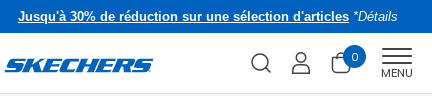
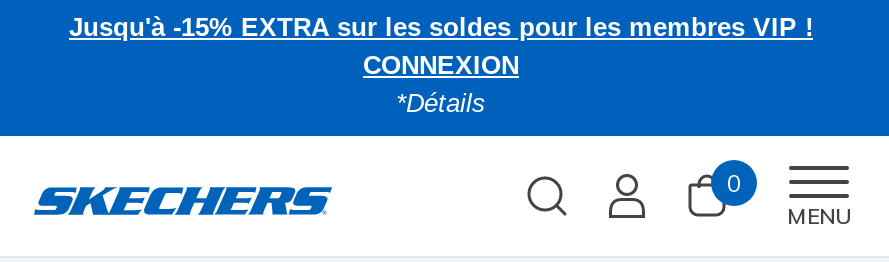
- Jusqu'à 30% de réduction sur une sélection d'articles *Détails
+ Jusqu'à -15% EXTRA sur les soldes pour les membres VIP !
+ CONNEXION
+ *Détails
